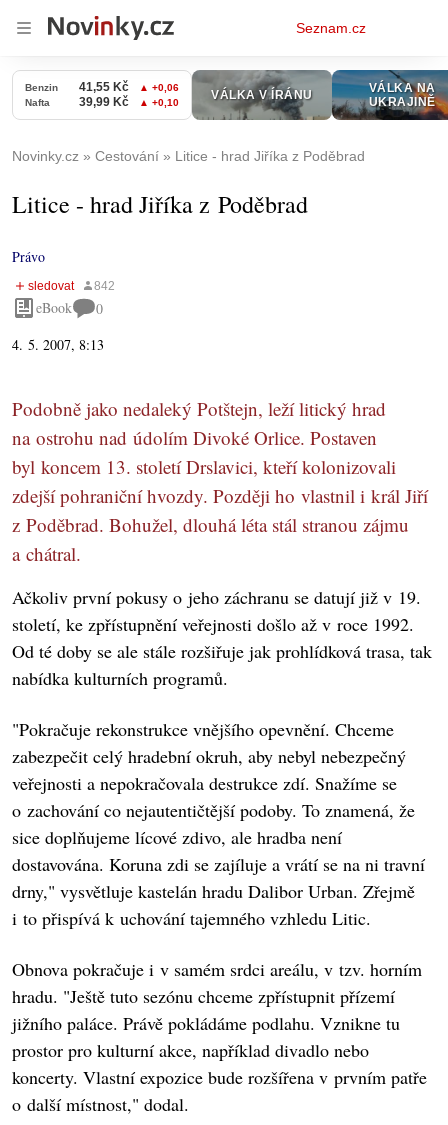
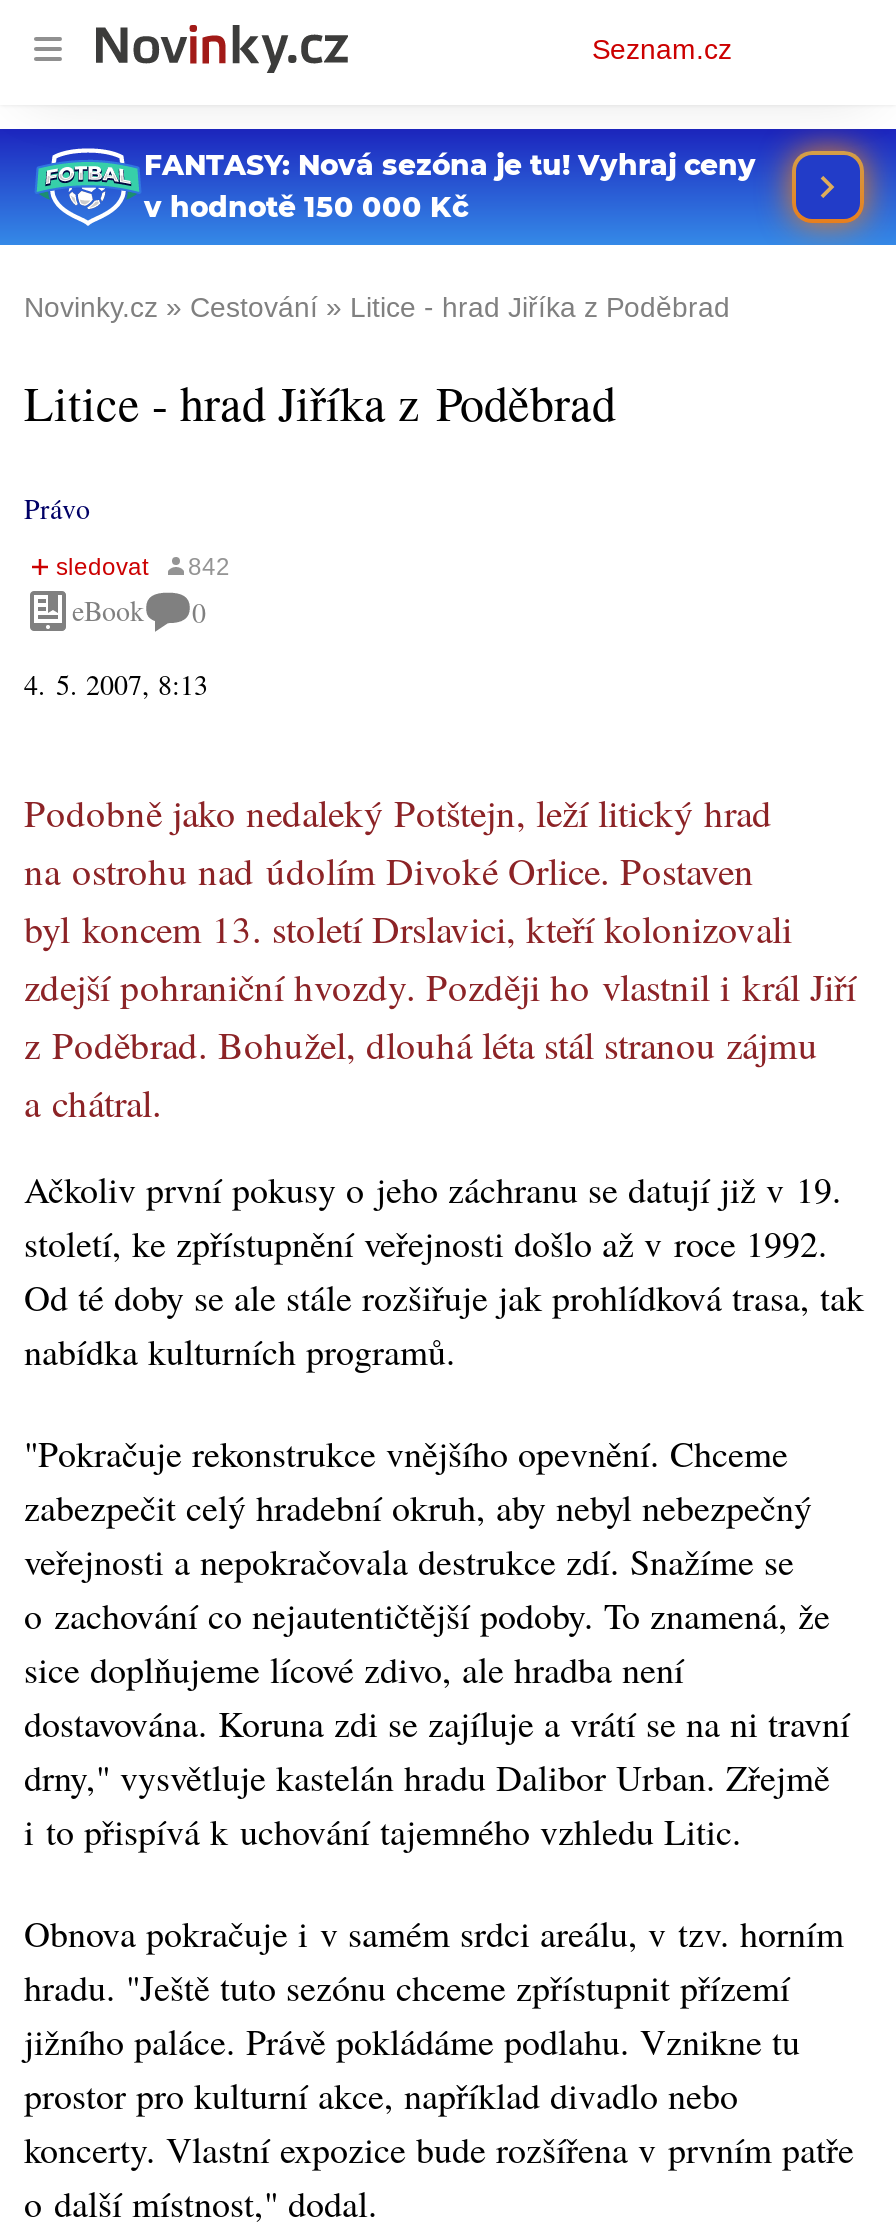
- [image]
+ [image]
